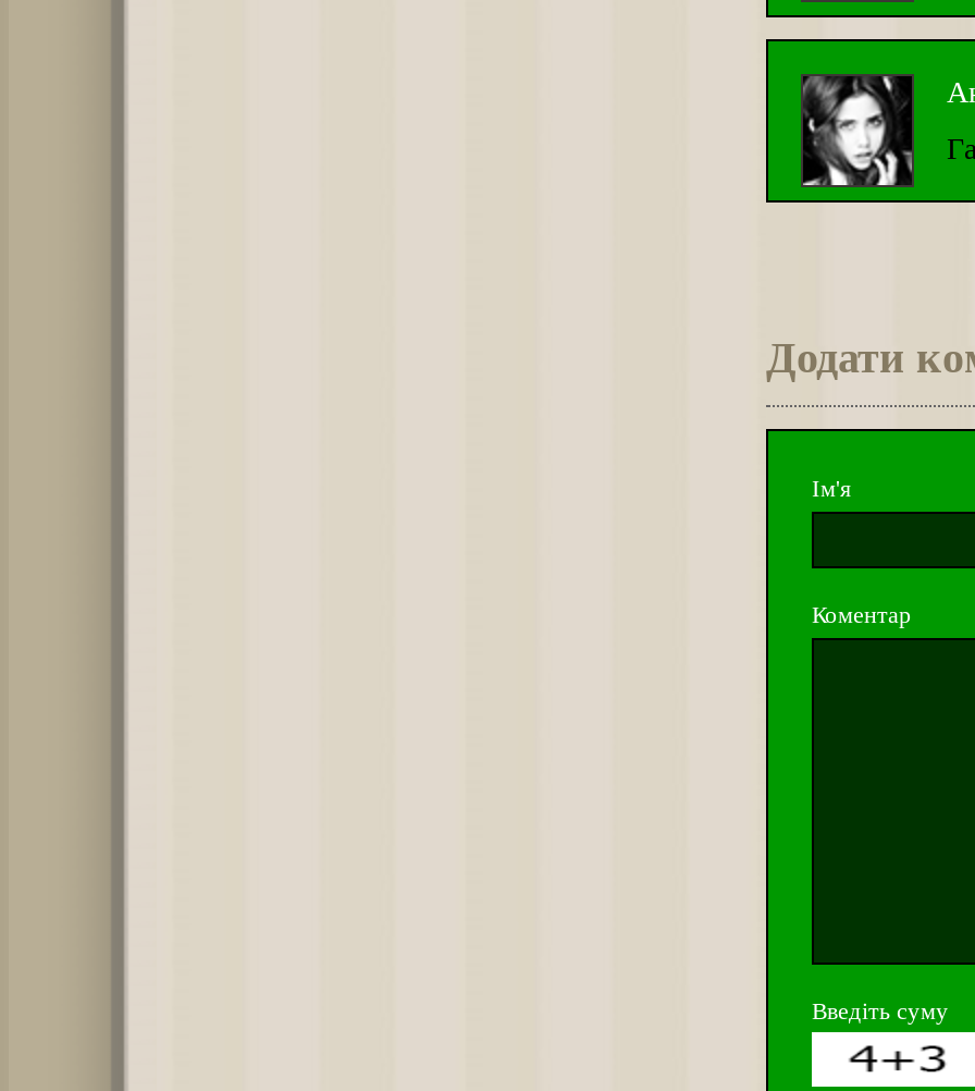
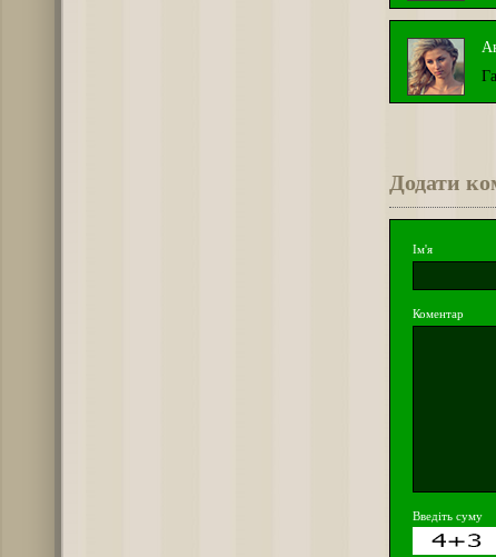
- [image]
+ [image]
